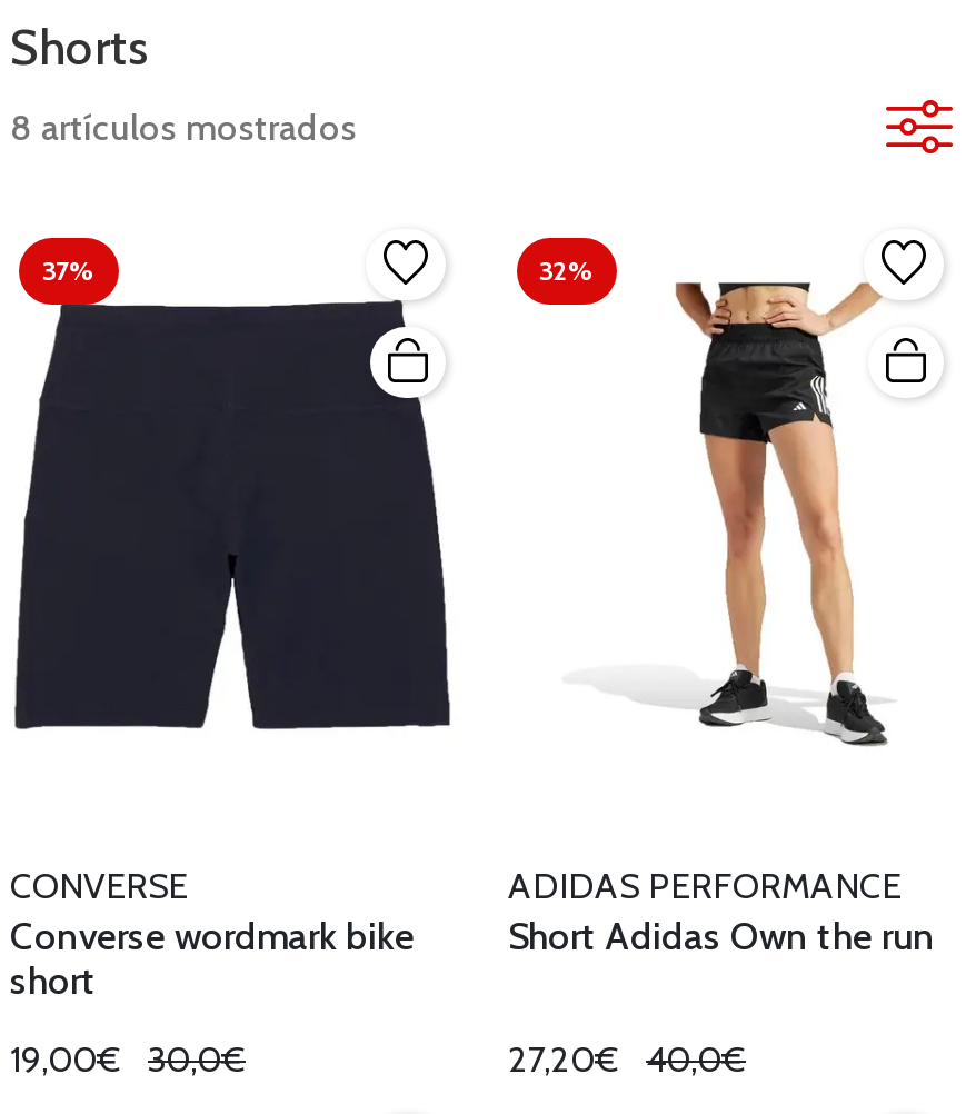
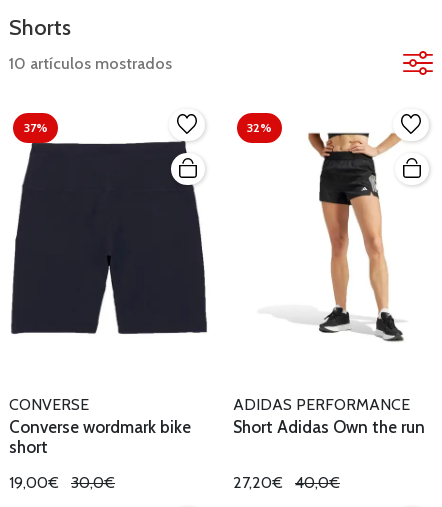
- 8 artículos mostrados
+ 10 artículos mostrados
